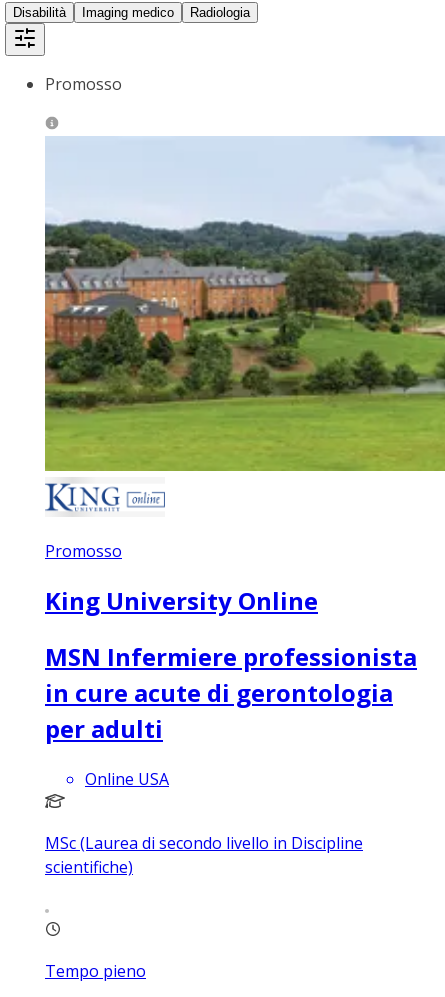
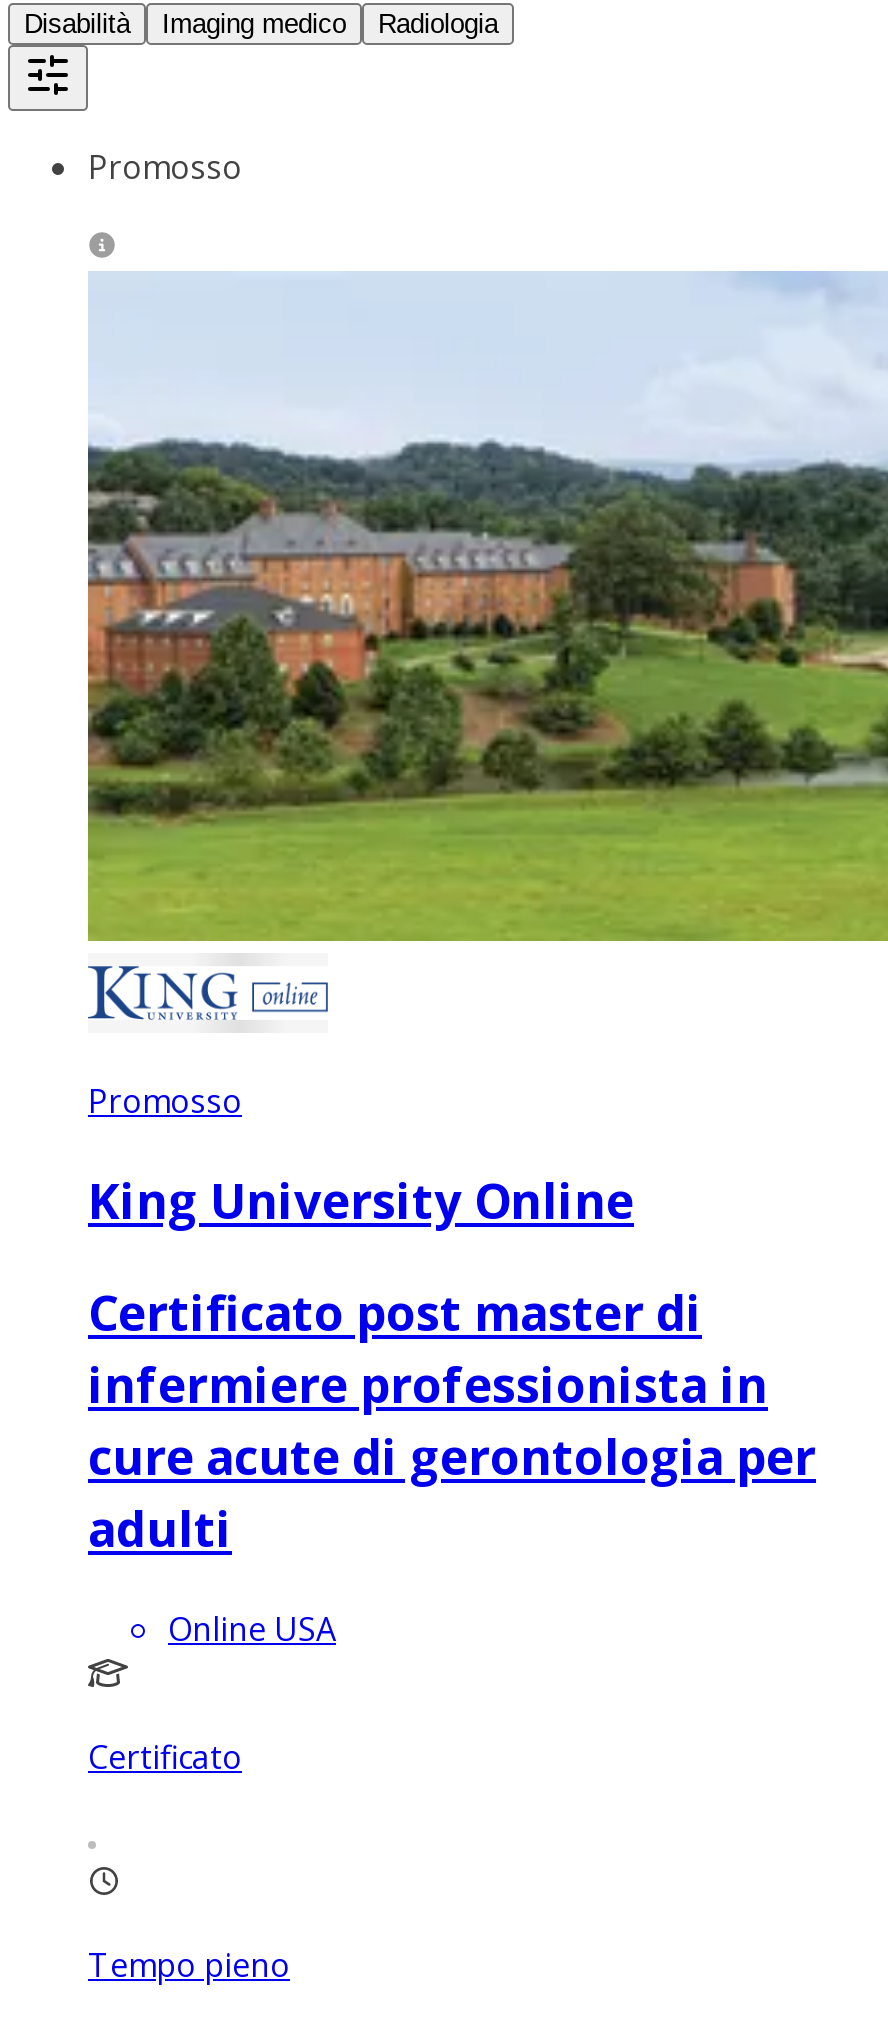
- MSN Infermiere professionista
- in cure acute di gerontologia
- per adulti
+ Certificato post master di
+ infermiere professionista in
+ cure acute di gerontologia per
+ adulti

moved down: Online USA

- MSc (Laurea di secondo livello in Discipline
- scientifiche)
+ Certificato
